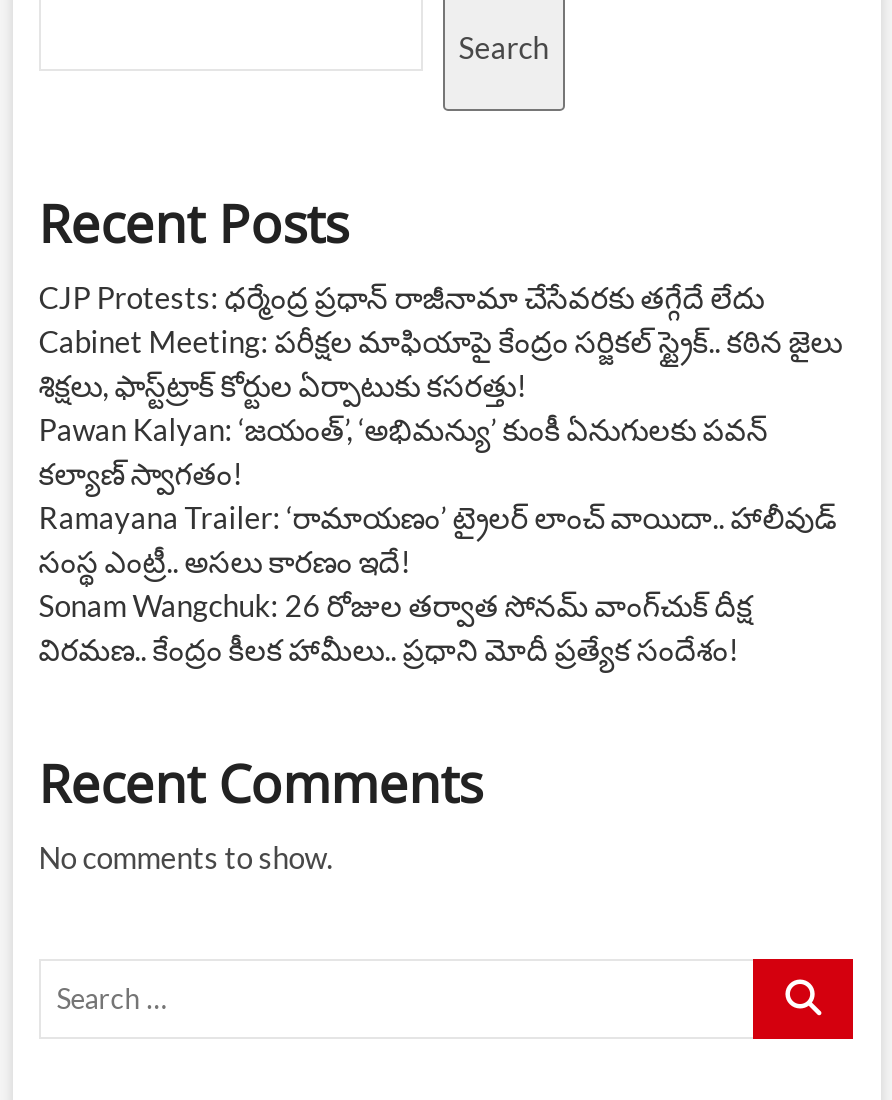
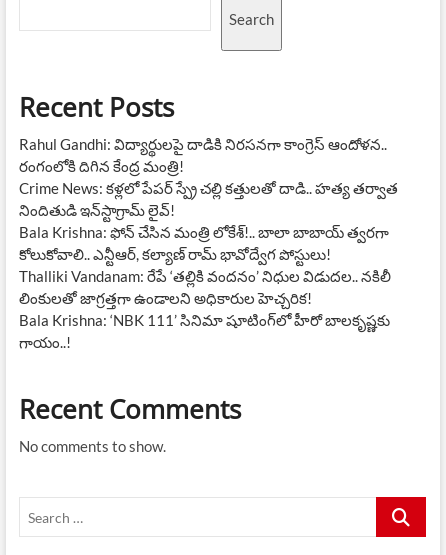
- CJP Protests: ధర్మేంద్ర ప్రధాన్ రాజీనామా చేసేవరకు తగ్గేదే లేదు
- Cabinet Meeting: పరీక్షల మాఫియాపై కేంద్రం సర్జికల్ స్ట్రైక్.. కఠిన జైలు
- శిక్షలు, ఫాస్ట్‌ట్రాక్ కోర్టుల ఏర్పాటుకు కసరత్తు!
- Pawan Kalyan: ‘జయంత్’, ‘అభిమన్యు’ కుంకీ ఏనుగులకు పవన్
- కల్యాణ్ స్వాగతం!
- Ramayana Trailer: ‘రామాయణం’ ట్రైలర్ లాంచ్ వాయిదా.. హాలీవుడ్
- సంస్థ ఎంట్రీ.. అసలు కారణం ఇదే!
- Sonam Wangchuk: 26 రోజుల తర్వాత సోనమ్ వాంగ్‌చుక్ దీక్ష
- విరమణ.. కేంద్రం కీలక హామీలు.. ప్రధాని మోదీ ప్రత్యేక సందేశం!
+ Rahul Gandhi: విద్యార్థులపై దాడికి నిరసనగా కాంగ్రెస్ ఆందోళన..
+ రంగంలోకి దిగిన కేంద్ర మంత్రి!
+ Crime News: కళ్లలో పేపర్ స్ప్రే చల్లి కత్తులతో దాడి.. హత్య తర్వాత
+ నిందితుడి ఇన్‌స్టాగ్రామ్ లైవ్!
+ Bala Krishna: ఫోన్ చేసిన మంత్రి లోకేశ్!.. బాలా బాబాయ్ త్వరగా
+ కోలుకోవాలి.. ఎన్టీఆర్, కల్యాణ్ రామ్ భావోద్వేగ పోస్టులు!
+ Thalliki Vandanam: రేపే ‘తల్లికి వందనం’ నిధుల విడుదల.. నకిలీ
+ లింకులతో జాగ్రత్తగా ఉండాలని అధికారుల హెచ్చరిక!
+ Bala Krishna: ‘NBK 111’ సినిమా షూటింగ్‌లో హీరో బాలకృష్ణకు
+ గాయం..!
